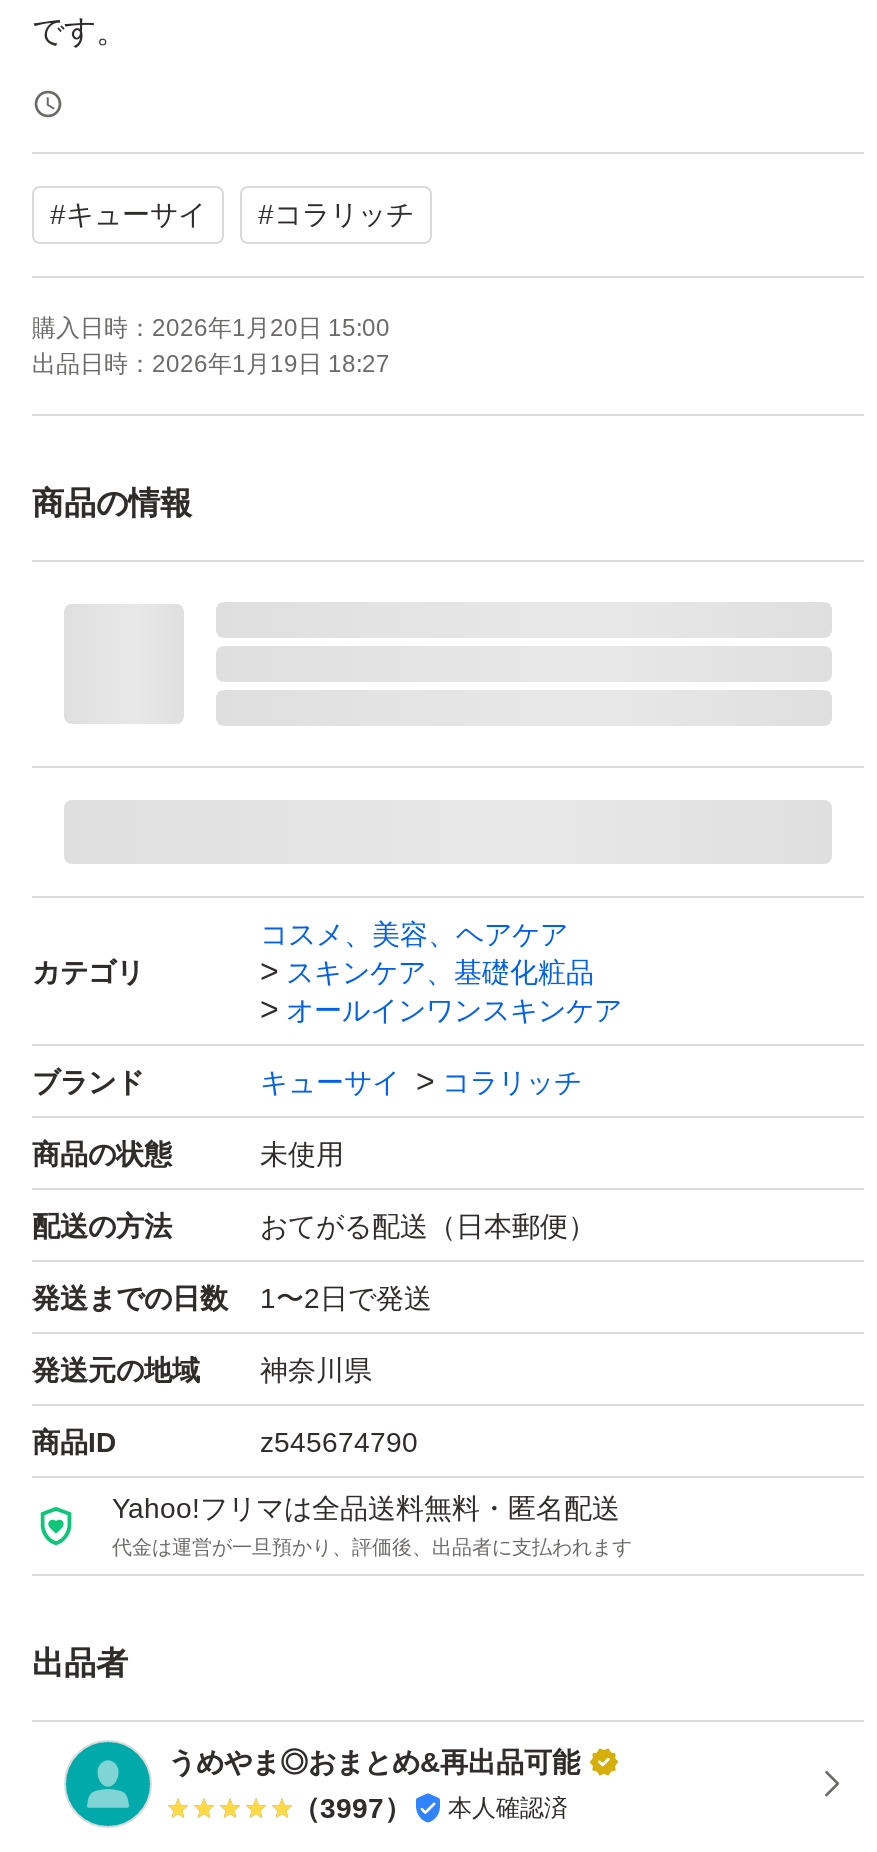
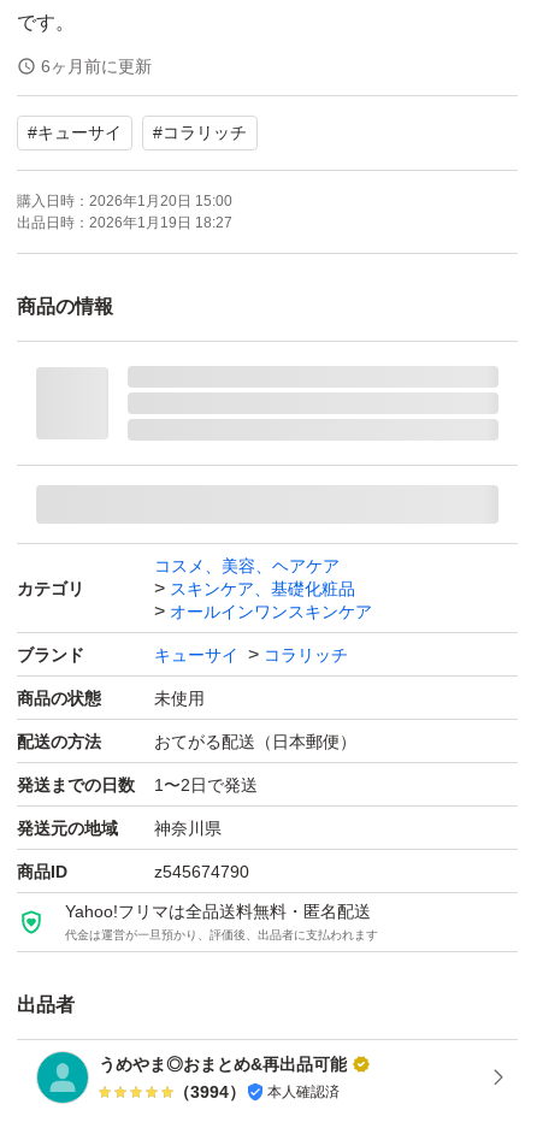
+ 6ヶ月前に更新

- （3997） 本人確認済
+ （3994） 本人確認済
